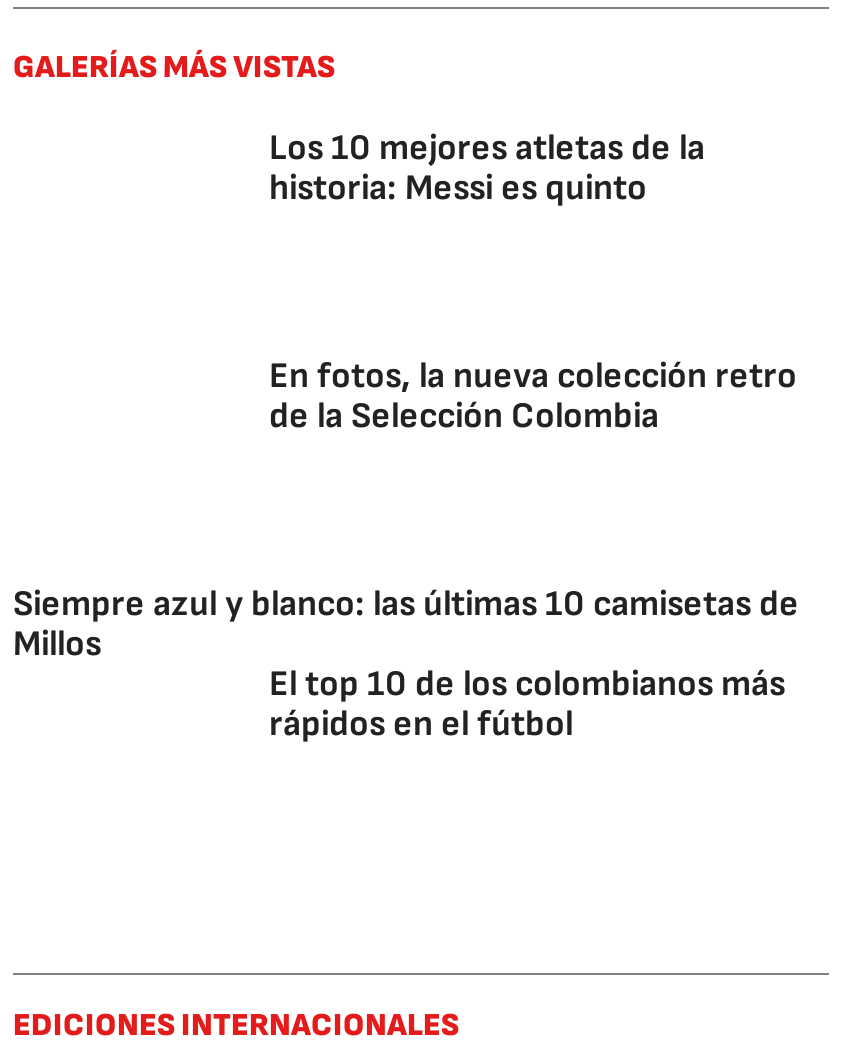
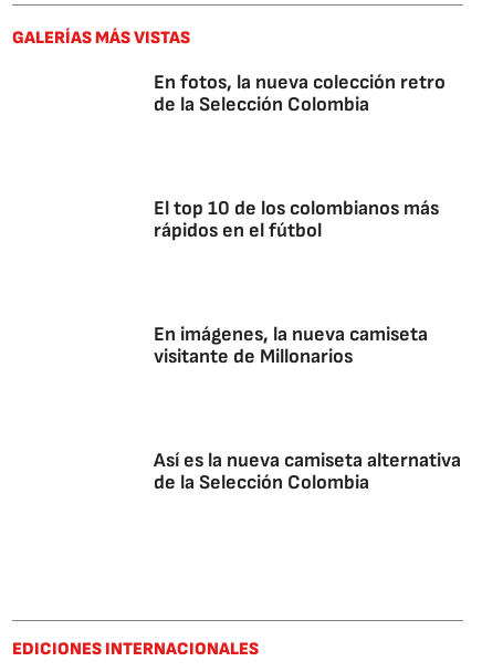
- Los 10 mejores atletas de la
- historia: Messi es quinto

moved up: En fotos, la nueva colección retro | de la Selección Colombia

- Siempre azul y blanco: las últimas 10 camisetas de
- Millos

moved up: El top 10 de los colombianos más | rápidos en el fútbol

+ En imágenes, la nueva camiseta
+ visitante de Millonarios

+ Así es la nueva camiseta alternativa
+ de la Selección Colombia
